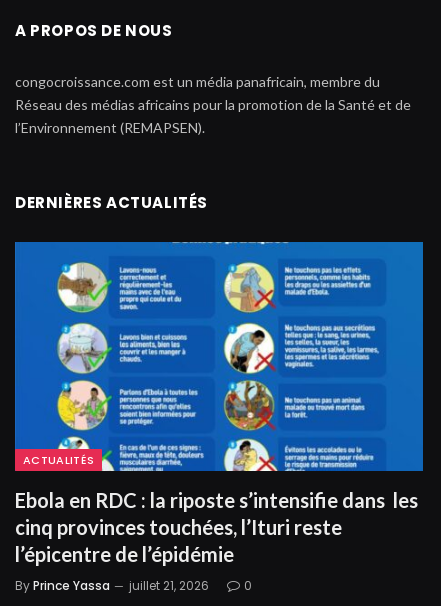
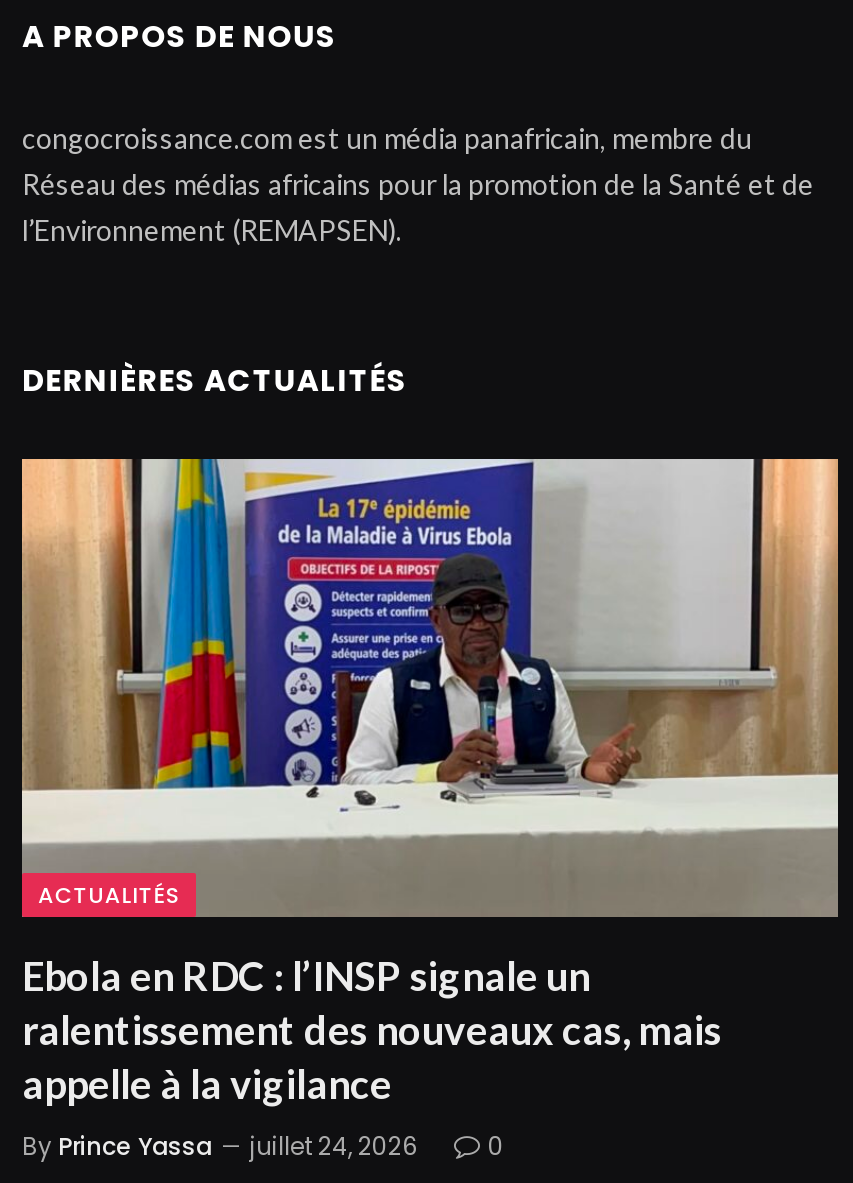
- [image]
- Ebola en RDC : la riposte s’intensifie dans les
- cinq provinces touchées, l’Ituri reste
- l’épicentre de l’épidémie
+ [image]
+ Ebola en RDC : l’INSP signale un
+ ralentissement des nouveaux cas, mais
+ appelle à la vigilance

- By Prince Yassa juillet 21, 2026
+ By Prince Yassa juillet 24, 2026
